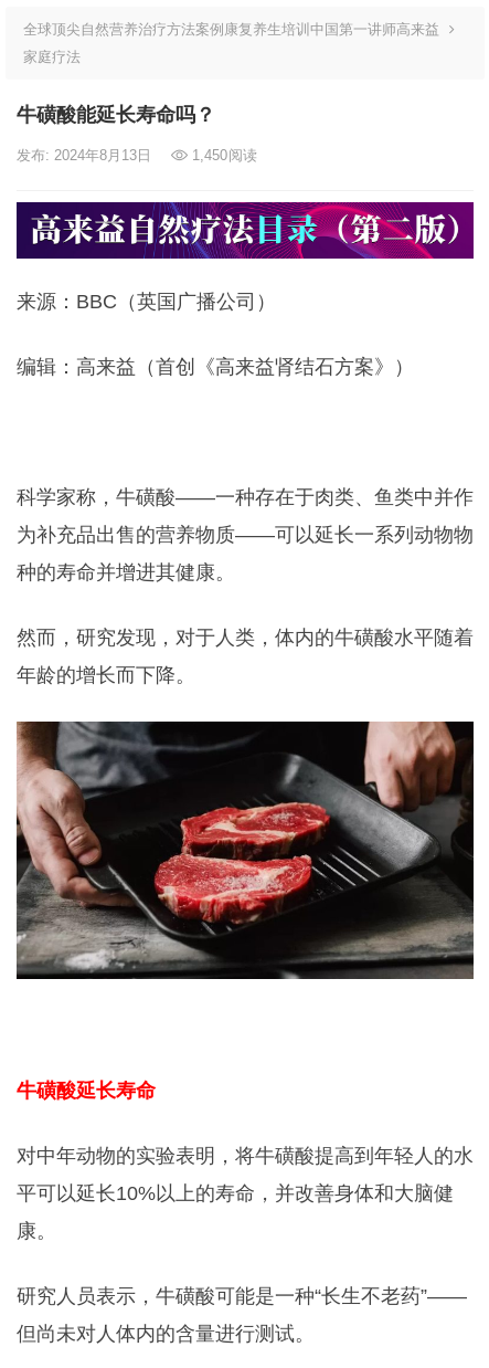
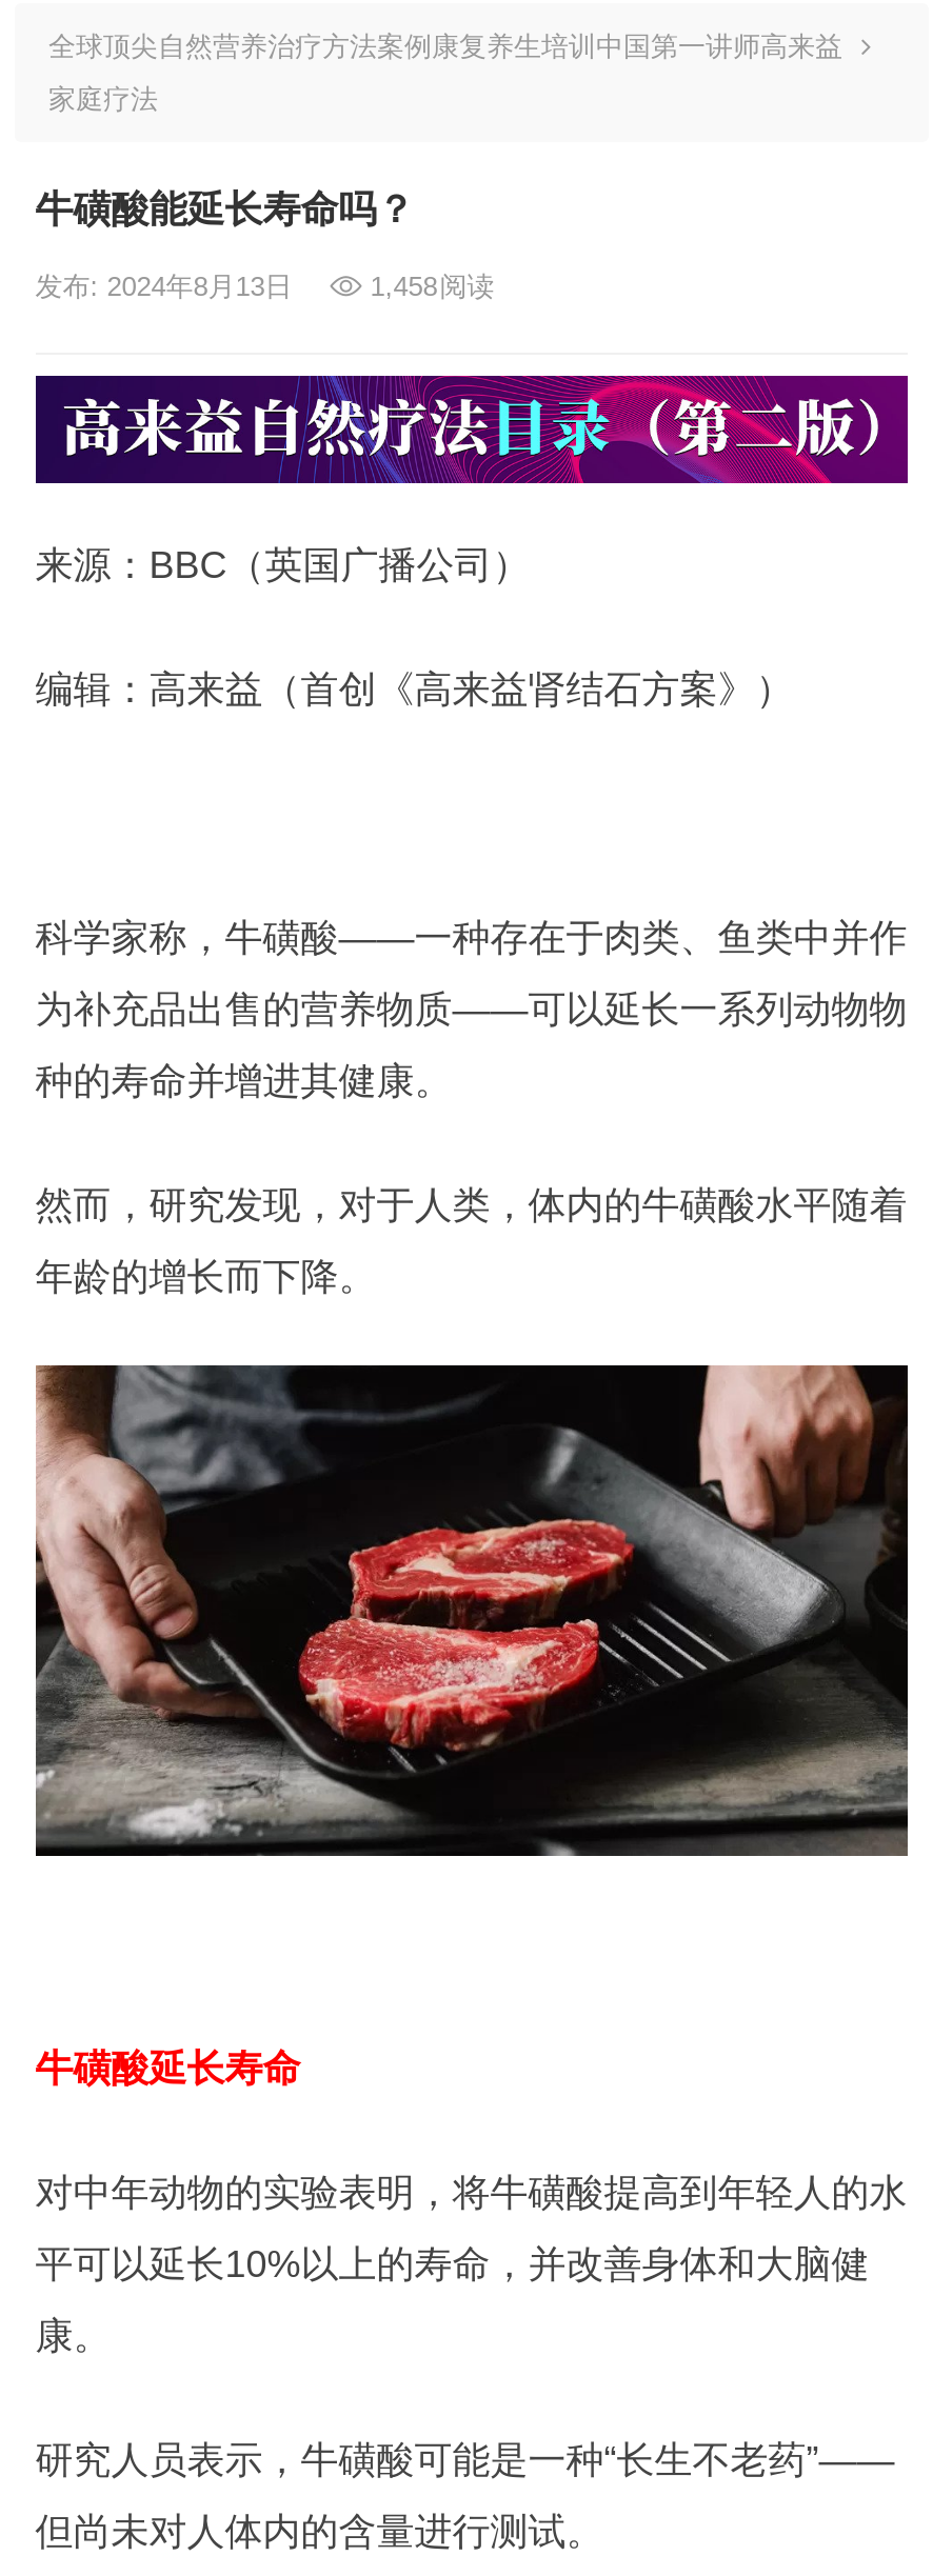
- 发布: 2024年8月13日 1,450阅读
+ 发布: 2024年8月13日 1,458阅读
